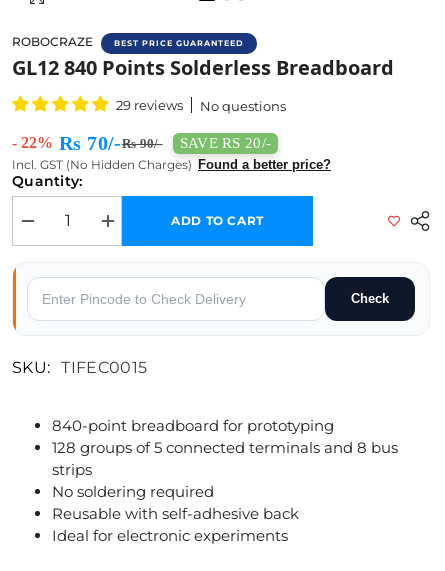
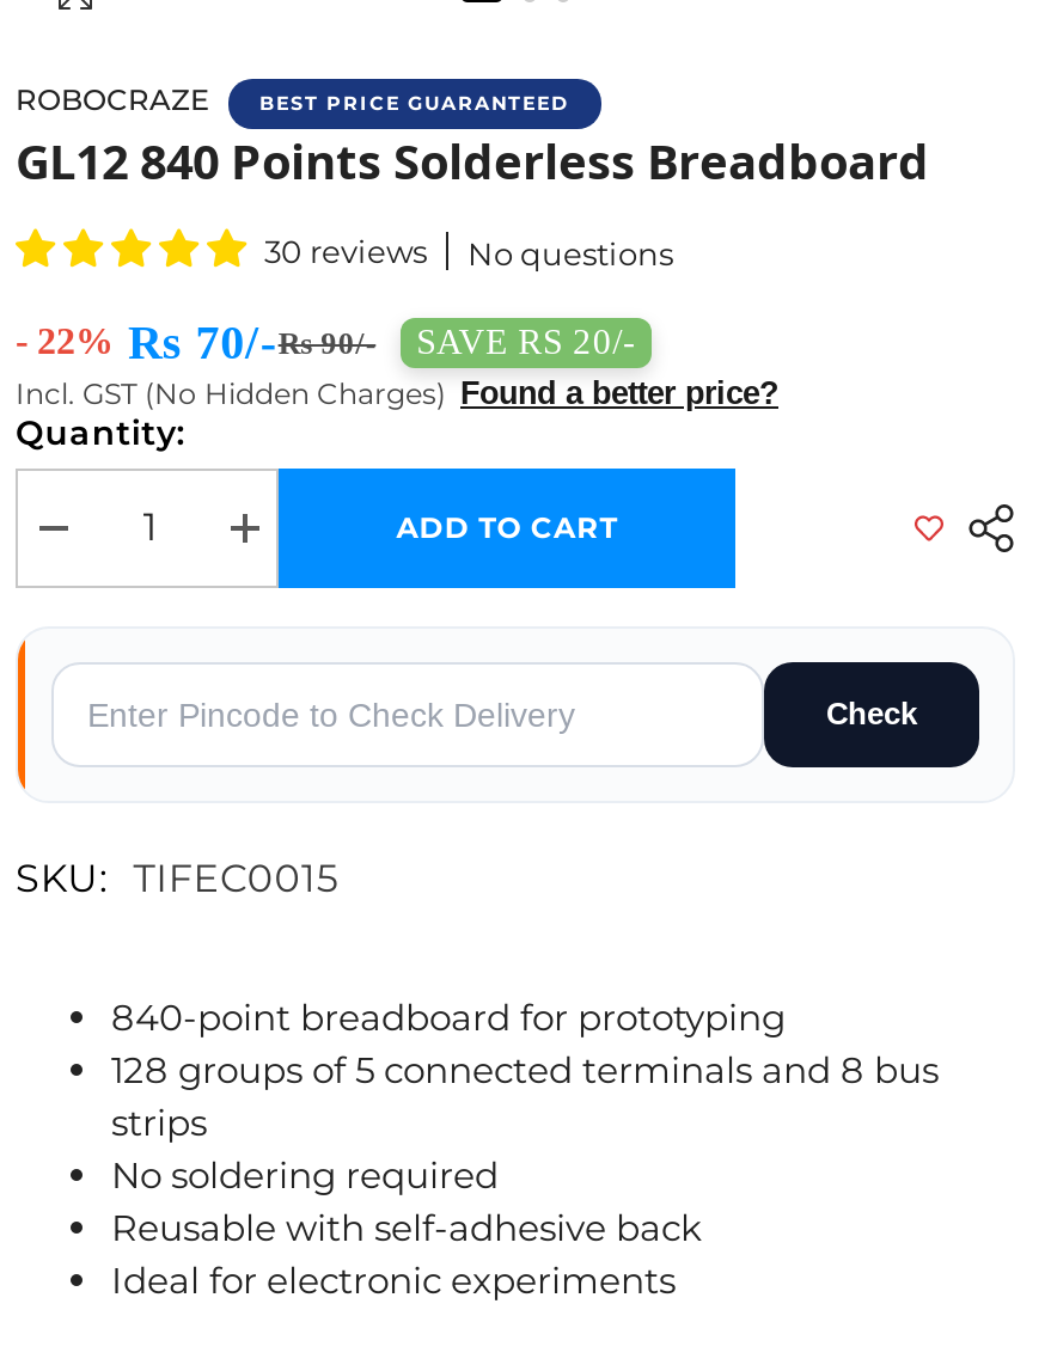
- 29 reviews No questions
+ 30 reviews No questions
